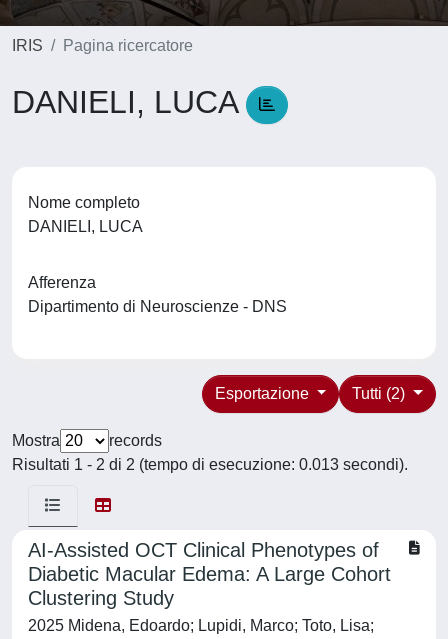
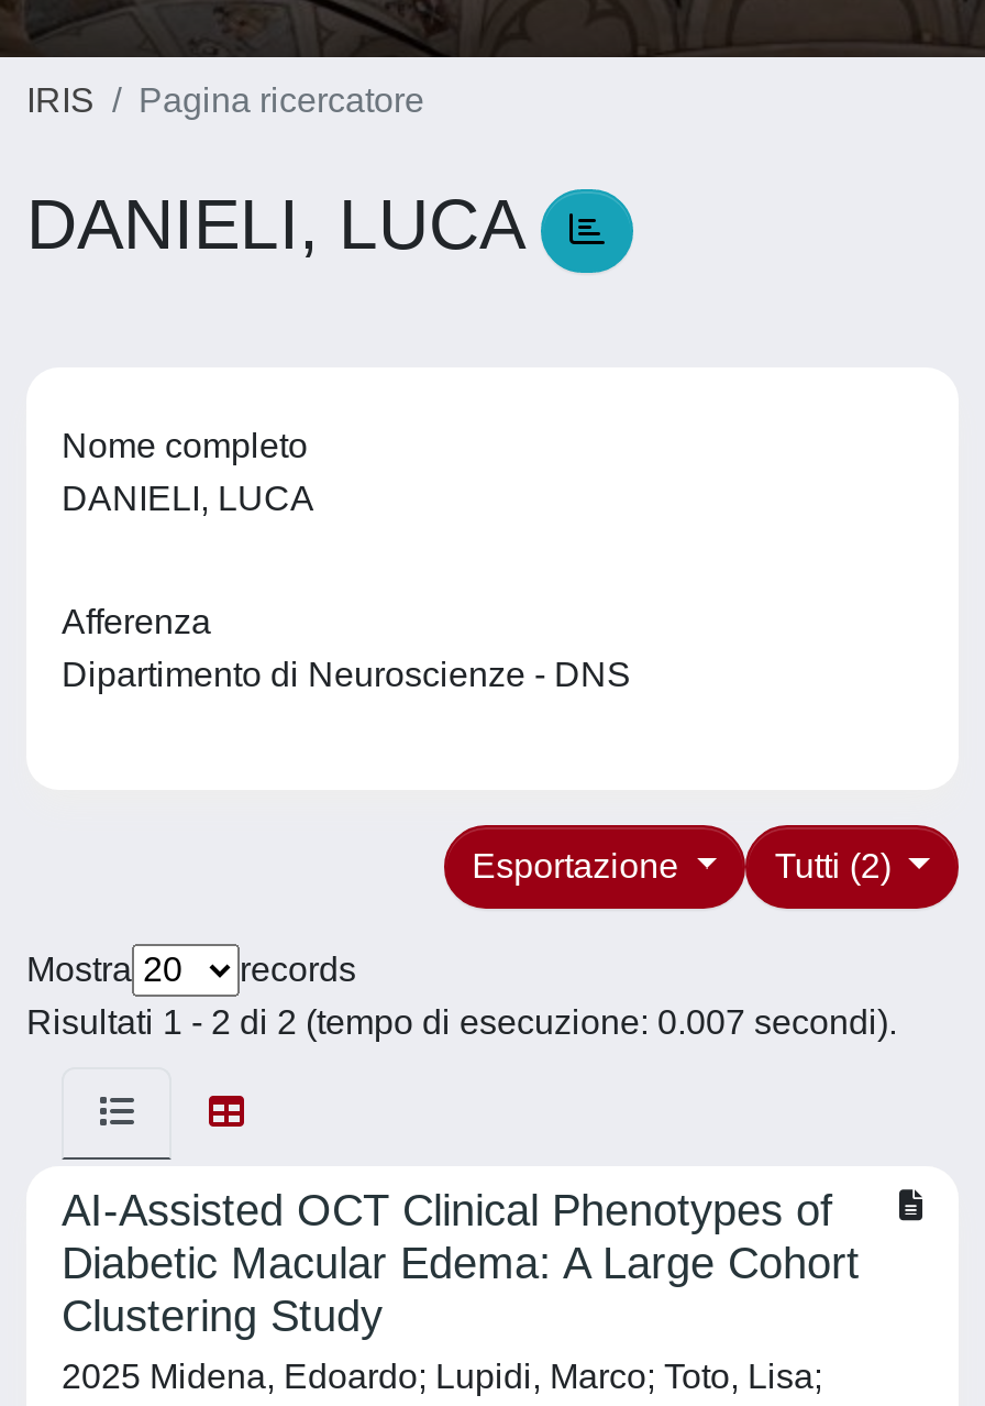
- Risultati 1 - 2 di 2 (tempo di esecuzione: 0.013 secondi).
+ Risultati 1 - 2 di 2 (tempo di esecuzione: 0.007 secondi).
